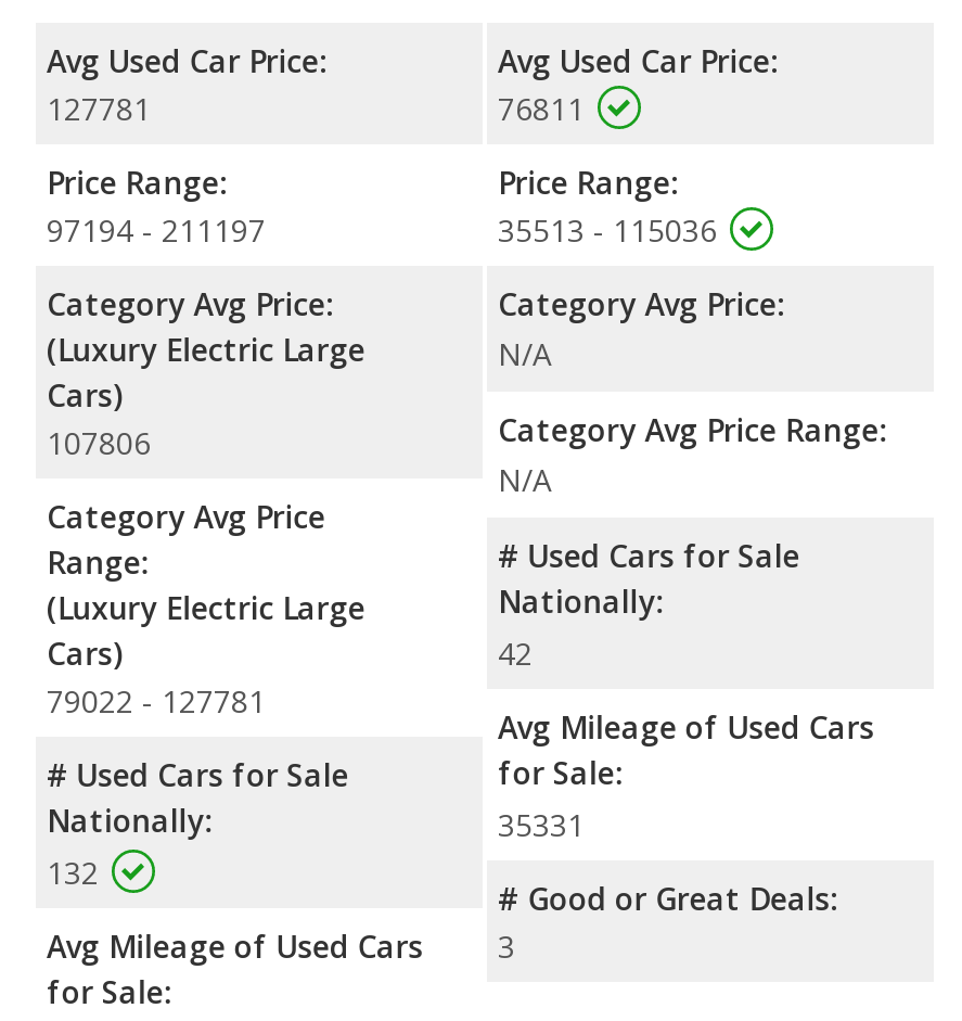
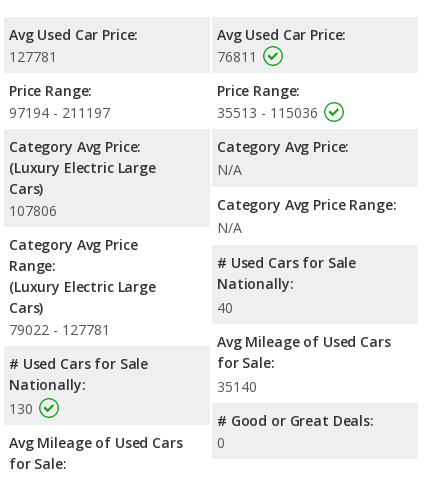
- 42
+ 40

- 35331
+ 35140

- 132
+ 130

- Avg Mileage of Used Cars 3
+ Avg Mileage of Used Cars 0
